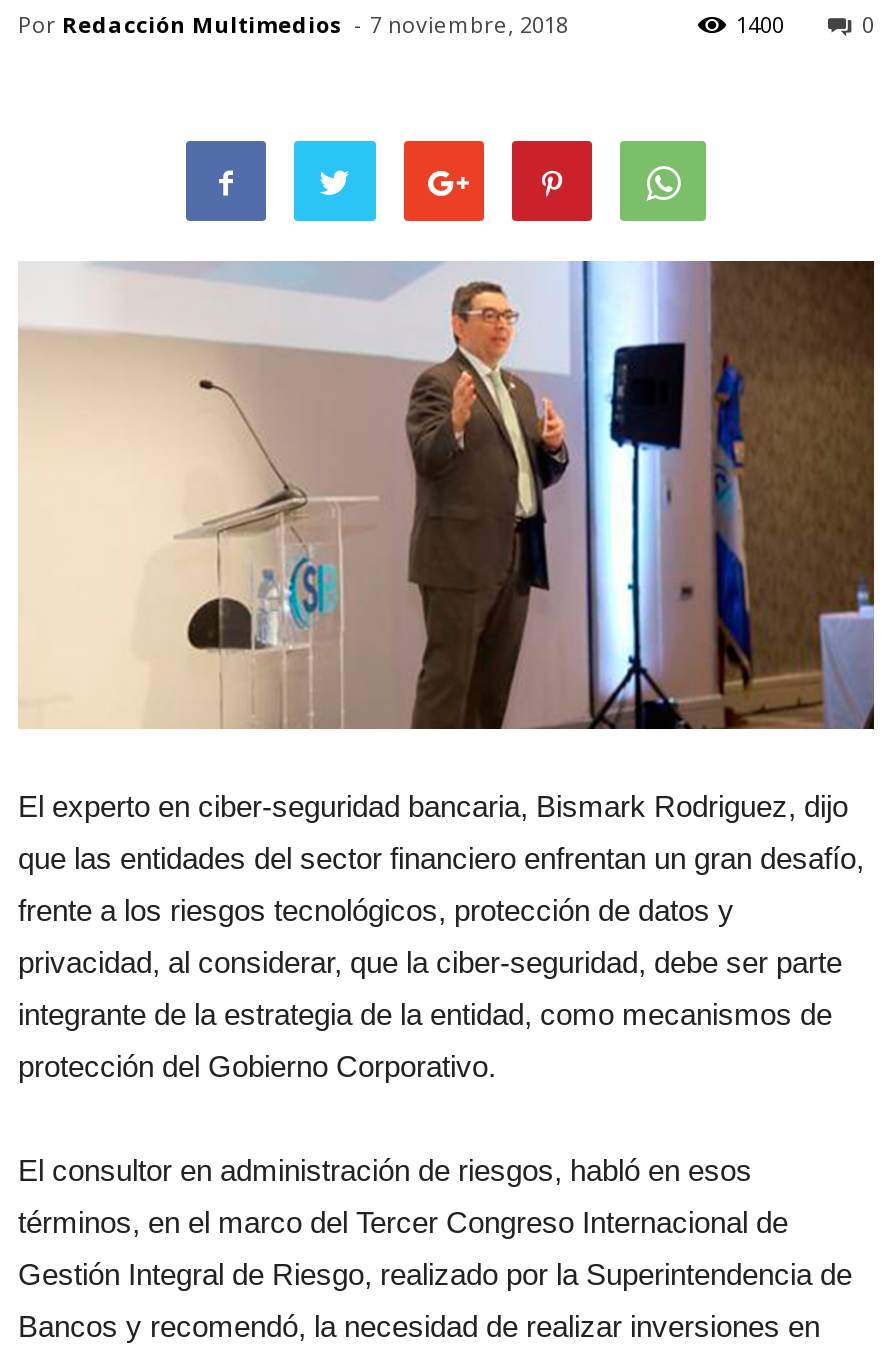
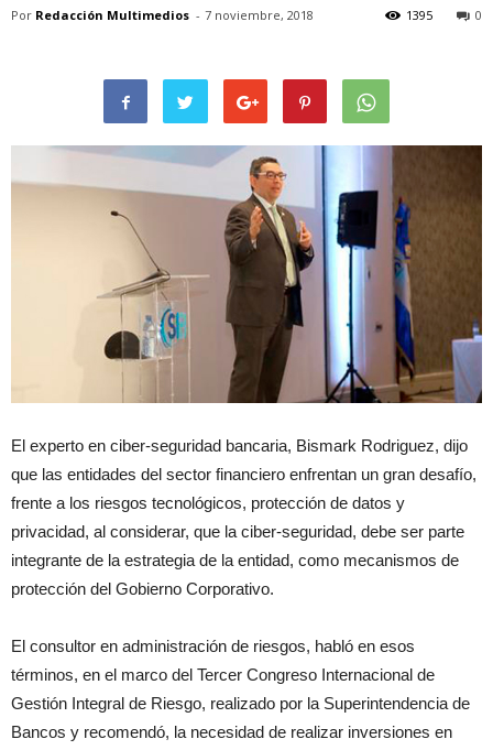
- 1400
+ 1395
